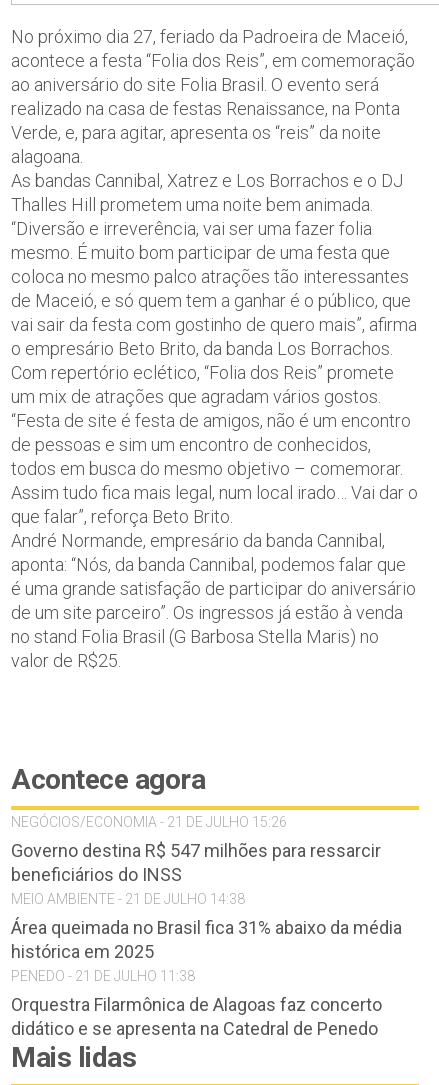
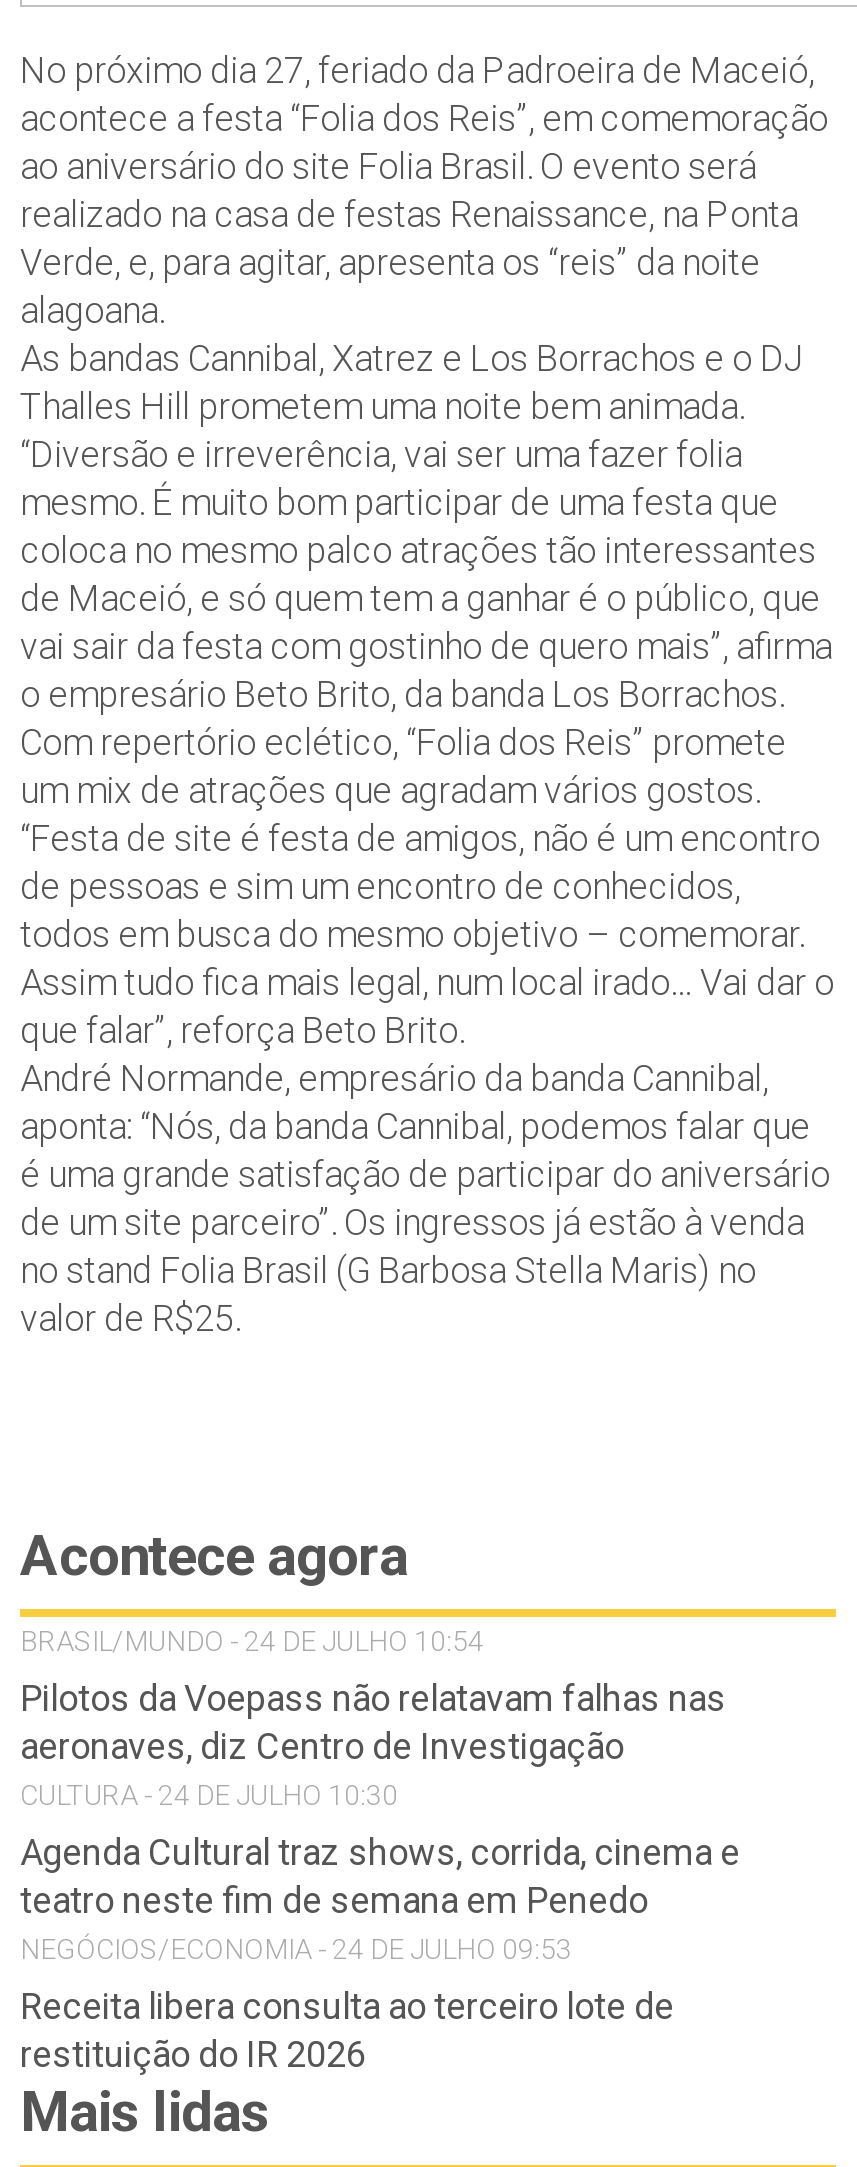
- NEGÓCIOS/ECONOMIA - 21 DE JULHO 15:26
+ BRASIL/MUNDO - 24 DE JULHO 10:54

- Governo destina R$ 547 milhões para ressarcir
- beneficiários do INSS
- MEIO AMBIENTE - 21 DE JULHO 14:38
+ Pilotos da Voepass não relatavam falhas nas
+ aeronaves, diz Centro de Investigação
+ CULTURA - 24 DE JULHO 10:30

- Área queimada no Brasil fica 31% abaixo da média
- histórica em 2025
- PENEDO - 21 DE JULHO 11:38
+ Agenda Cultural traz shows, corrida, cinema e
+ teatro neste fim de semana em Penedo
+ NEGÓCIOS/ECONOMIA - 24 DE JULHO 09:53

- Orquestra Filarmônica de Alagoas faz concerto
- didático e se apresenta na Catedral de Penedo
+ Receita libera consulta ao terceiro lote de
+ restituição do IR 2026
